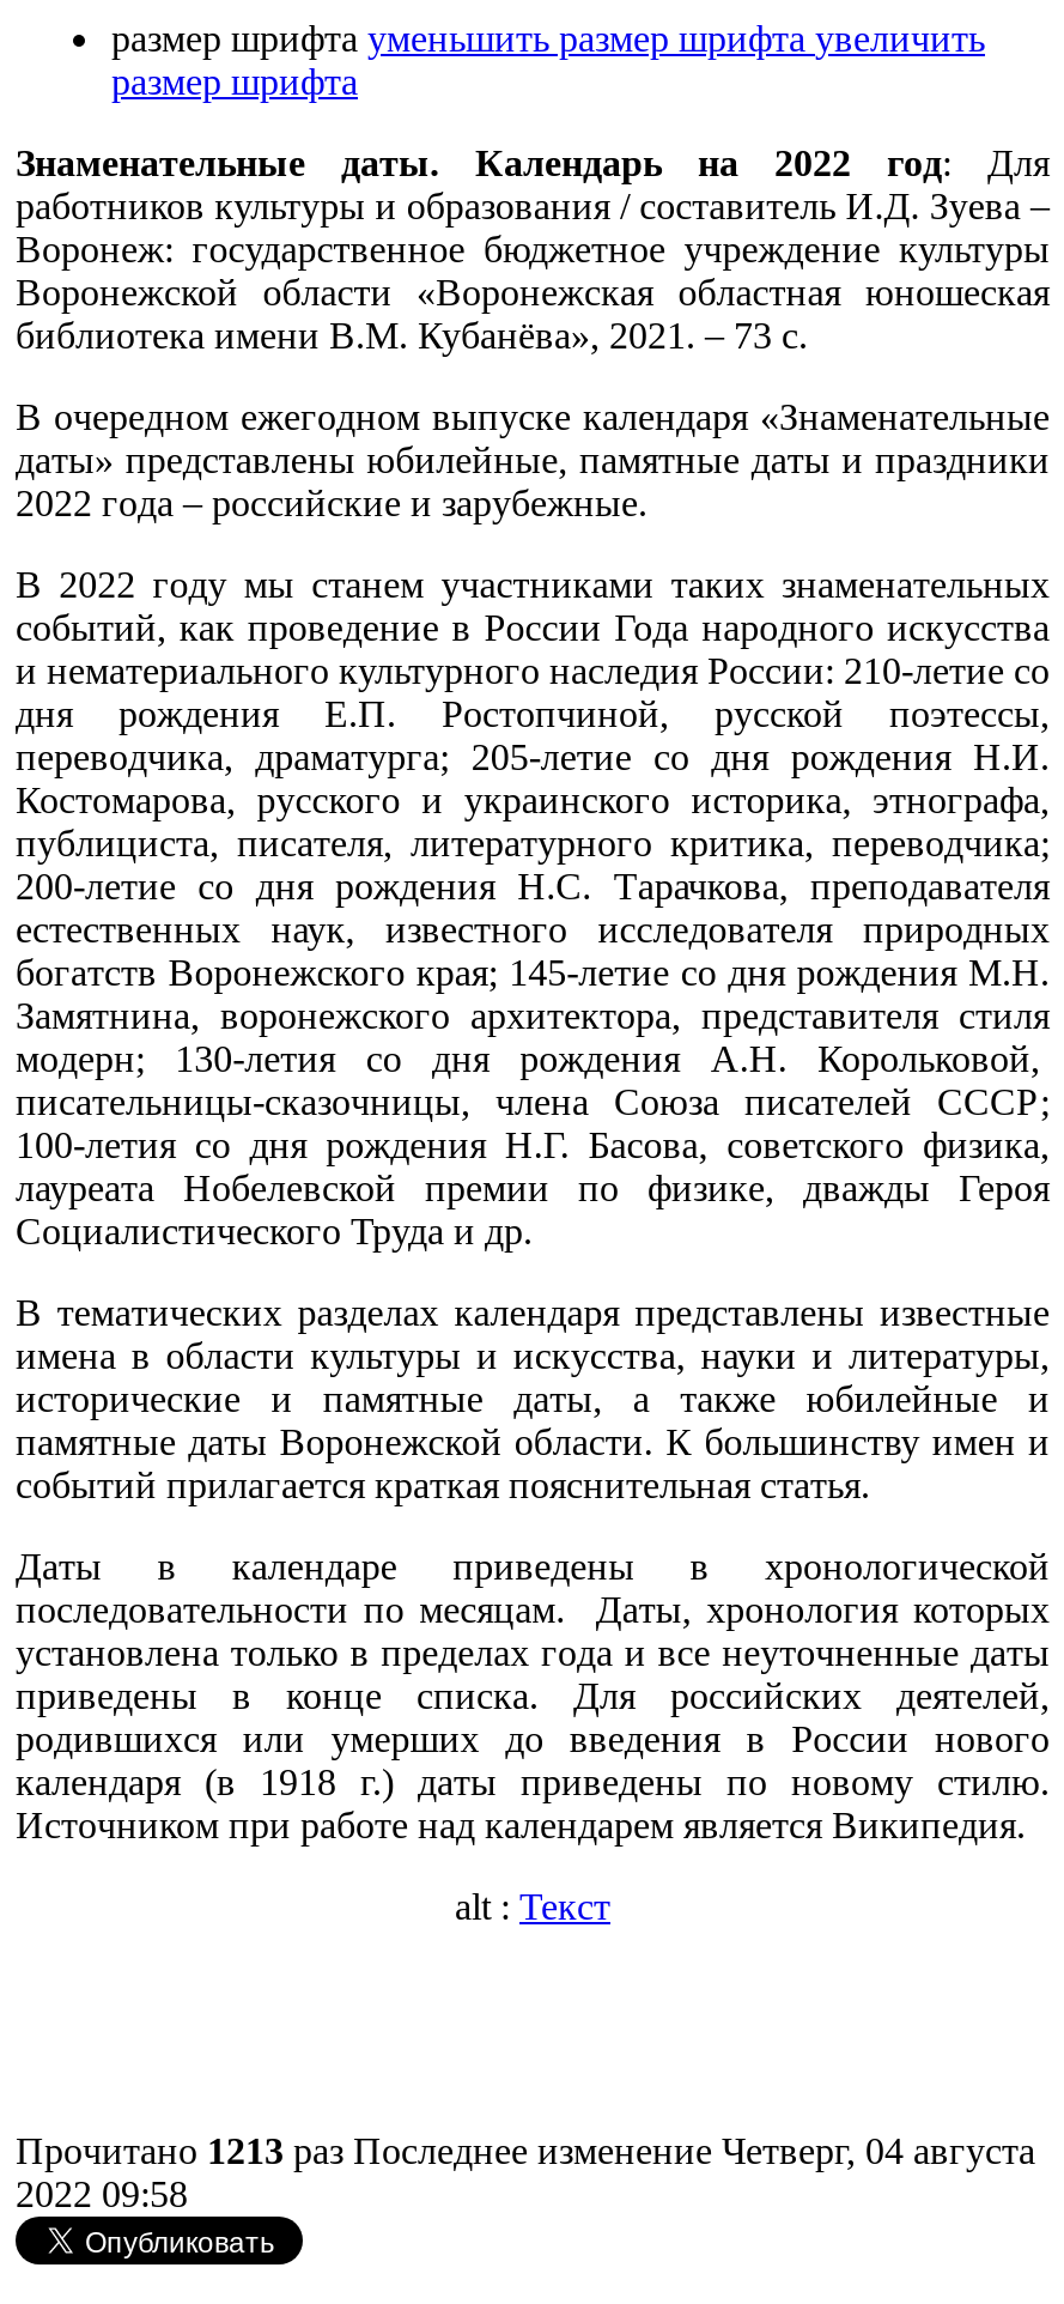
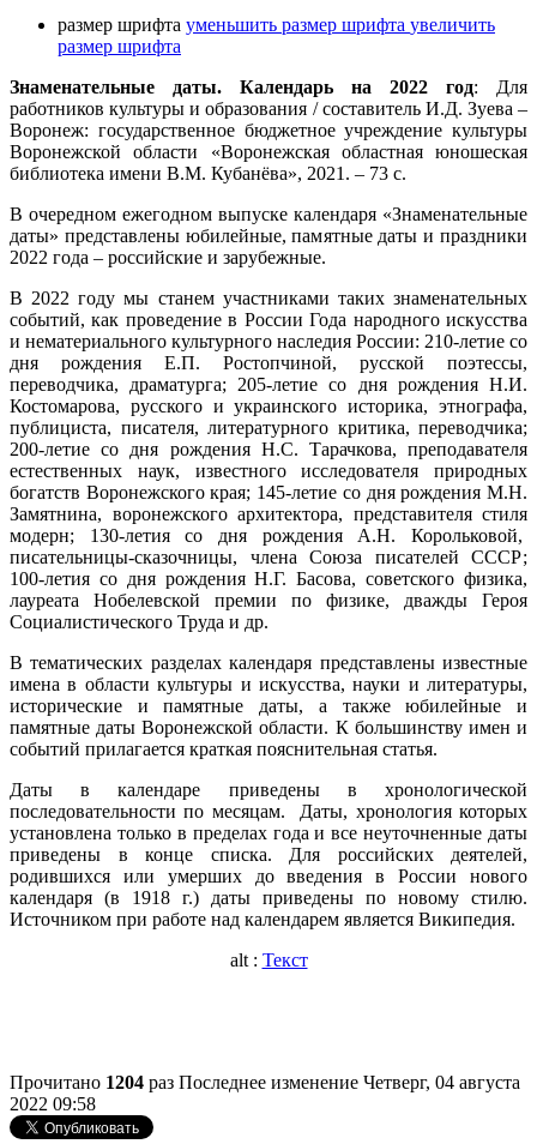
- Прочитано 1213 раз Последнее изменение Четверг, 04 августа
+ Прочитано 1204 раз Последнее изменение Четверг, 04 августа
